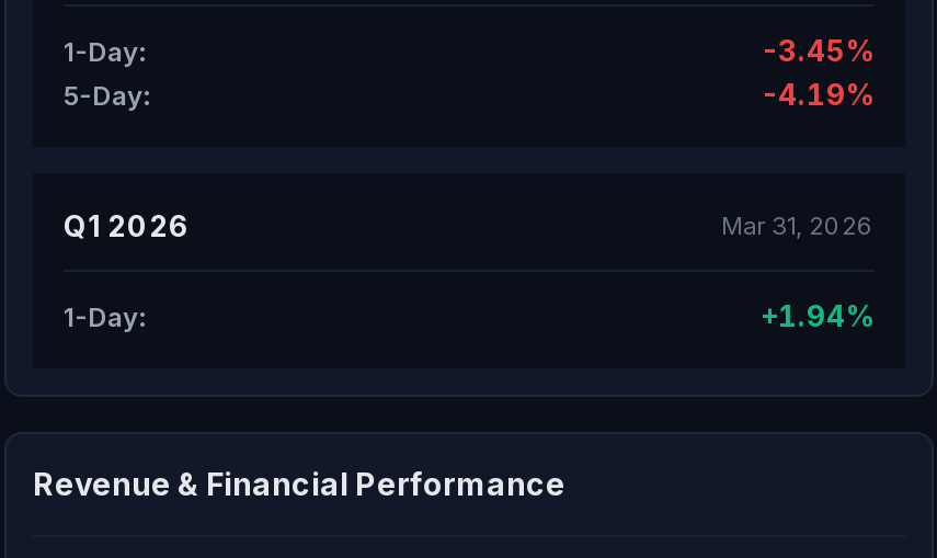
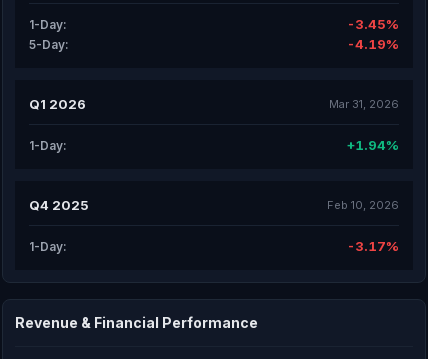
+ Q4 2025
+ Feb 10, 2026
+ 1-Day:
+ -3.17%
